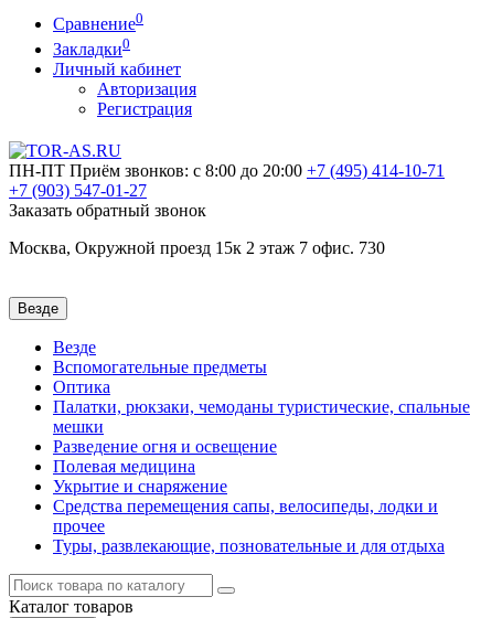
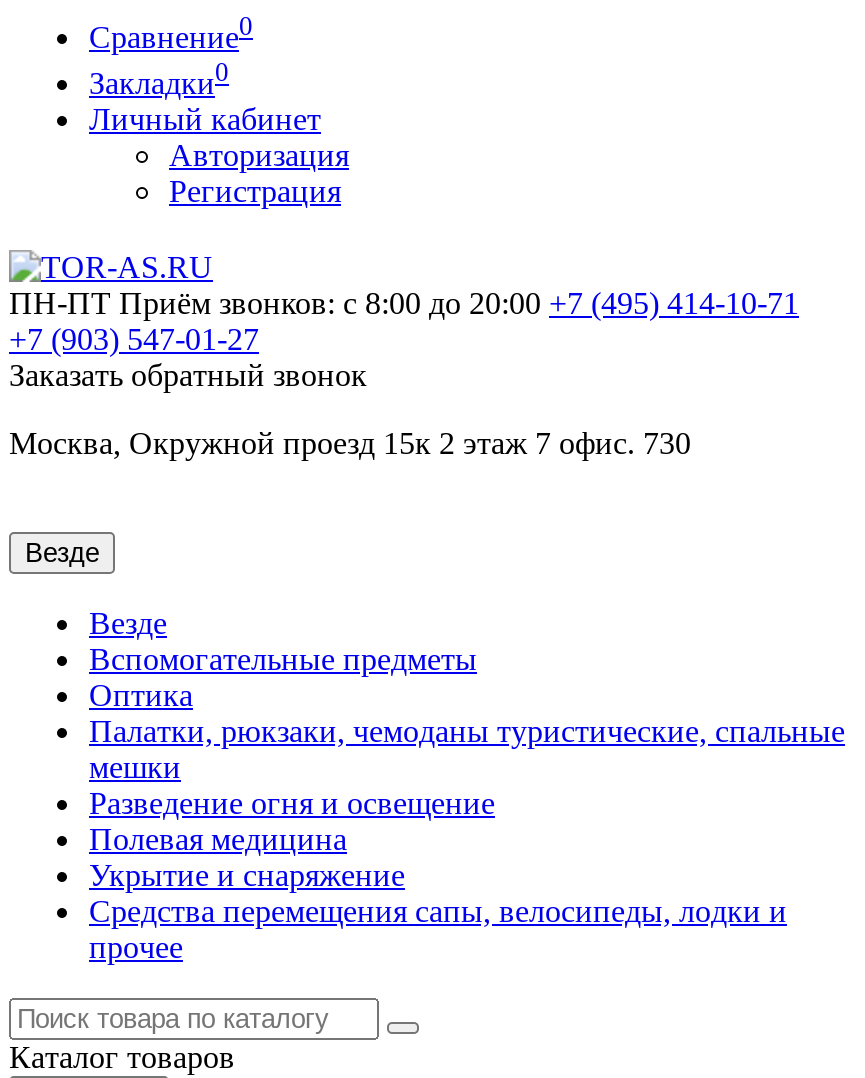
- Туры, развлекающие, позновательные и для отдыха
